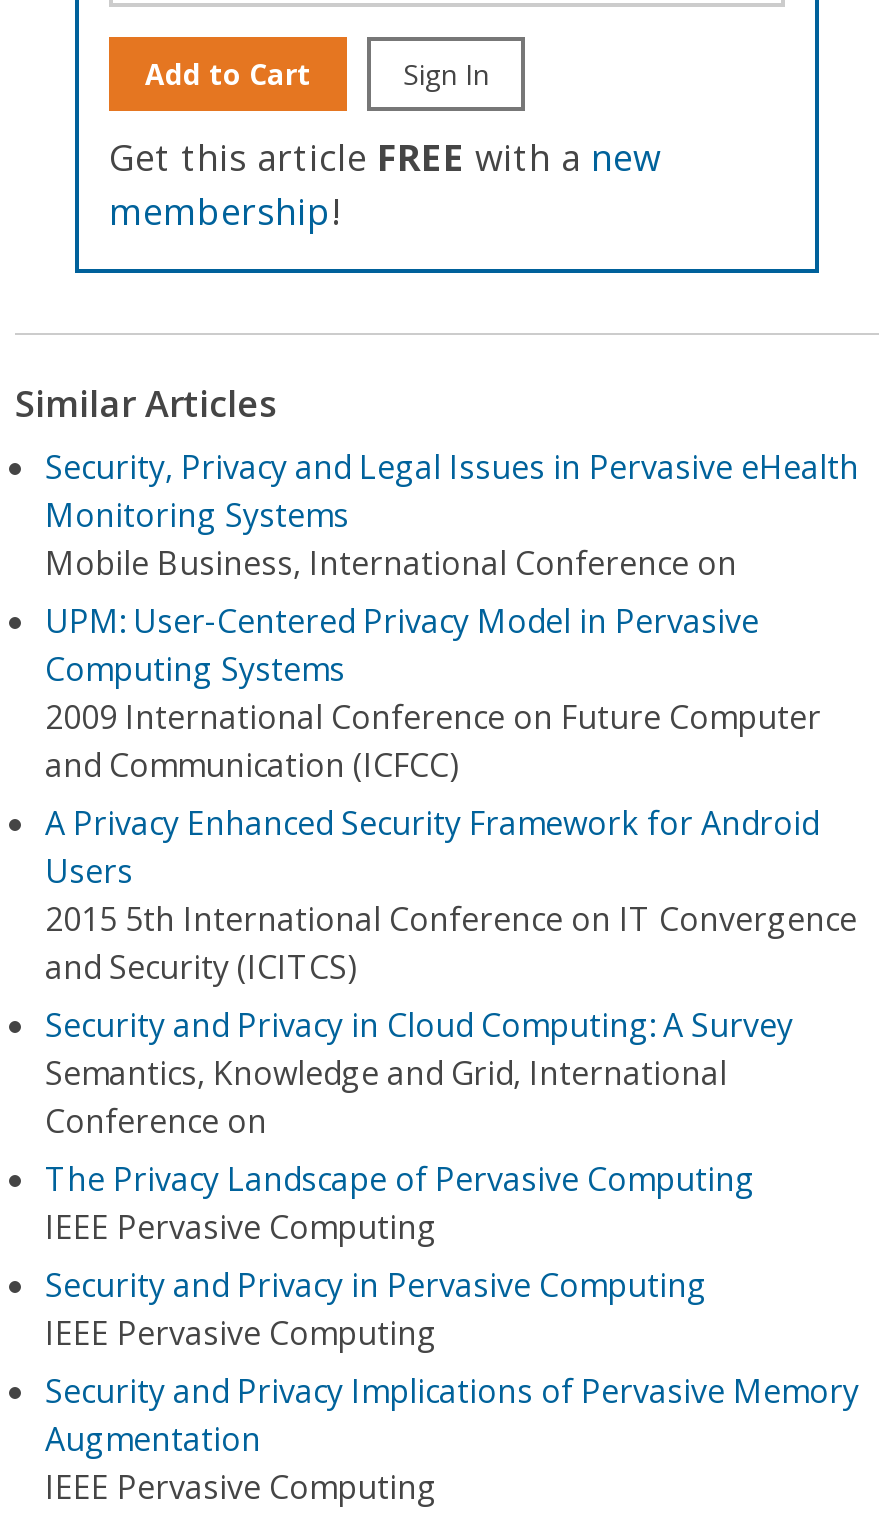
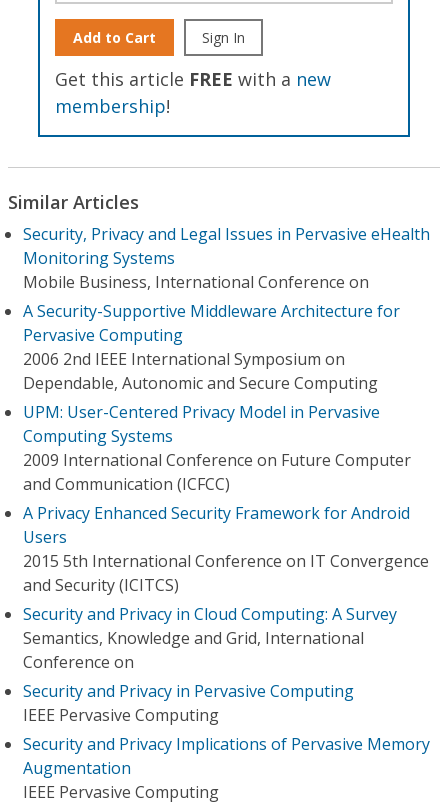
+ A Security-Supportive Middleware Architecture for
+ Pervasive Computing
+ 2006 2nd IEEE International Symposium on
+ Dependable, Autonomic and Secure Computing

moved down: UPM: User-Centered Privacy Model in Pervasive | Computing Systems | 2009 International Conference on Future Computer | ... | Semantics, Knowledge and Grid, International | Conference on

- The Privacy Landscape of Pervasive Computing
- IEEE Pervasive Computing
